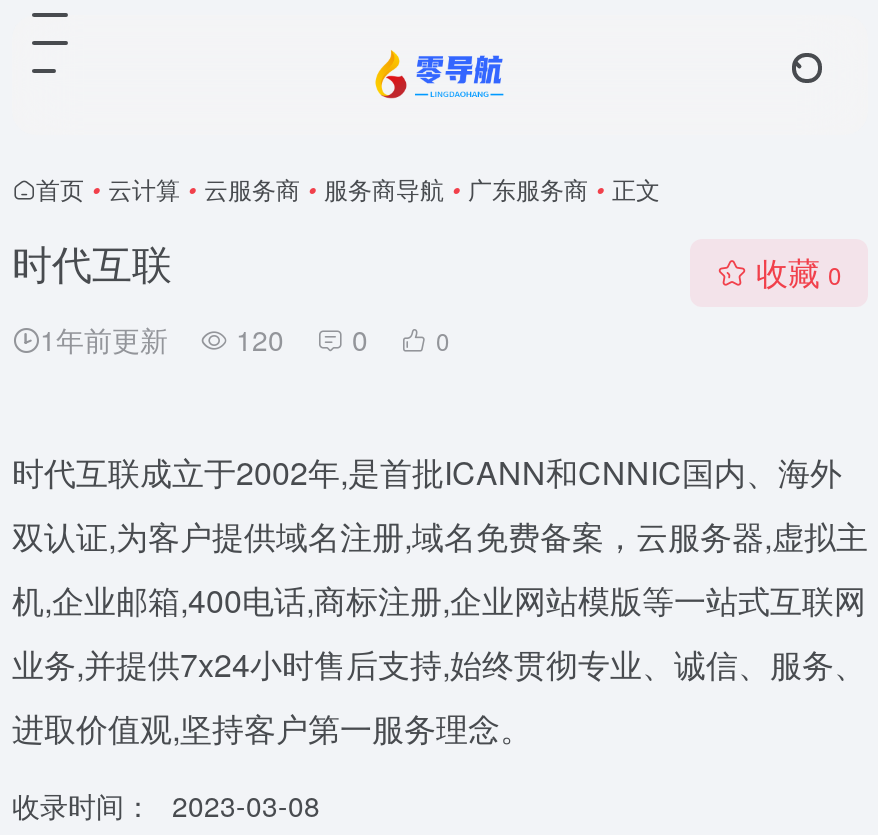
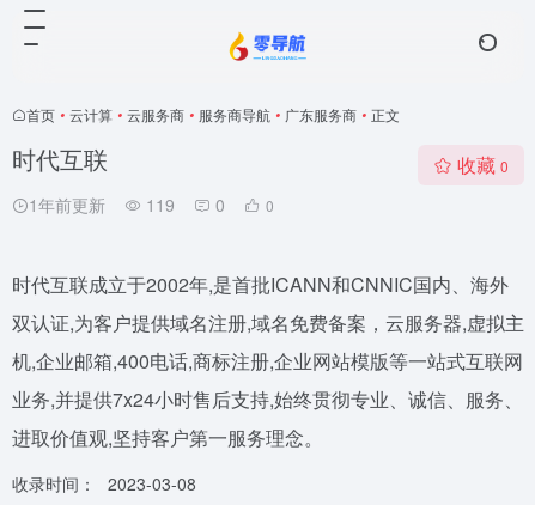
- 1年前更新 120 0 0
+ 1年前更新 119 0 0
